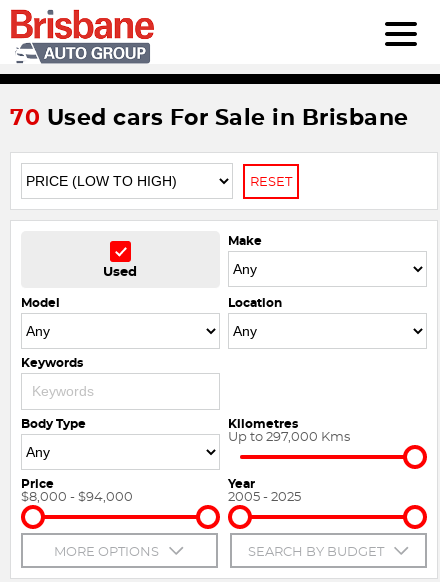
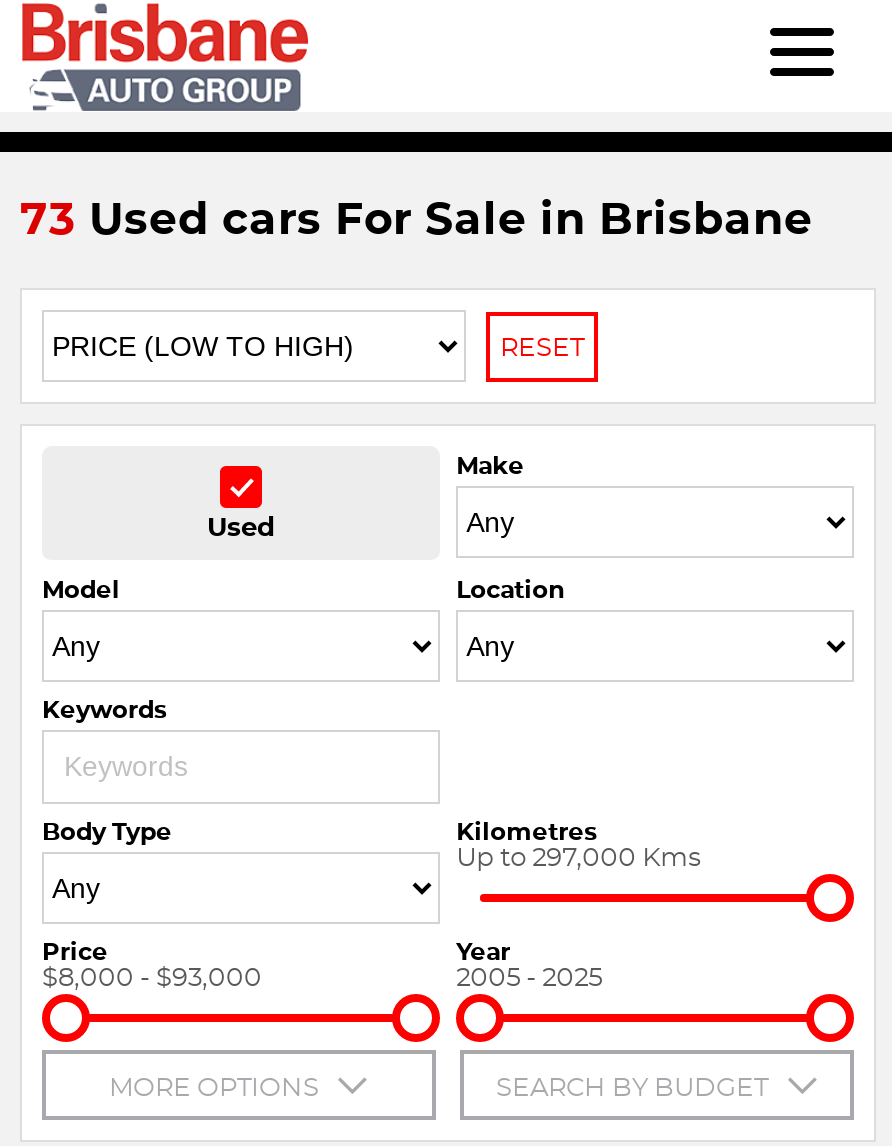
- 70 Used cars For Sale in Brisbane
+ 73 Used cars For Sale in Brisbane

- $8,000 - $94,000
+ $8,000 - $93,000
